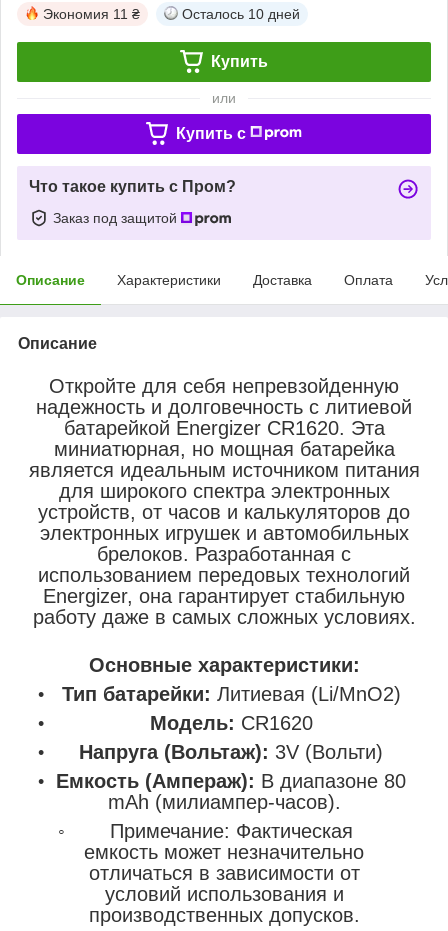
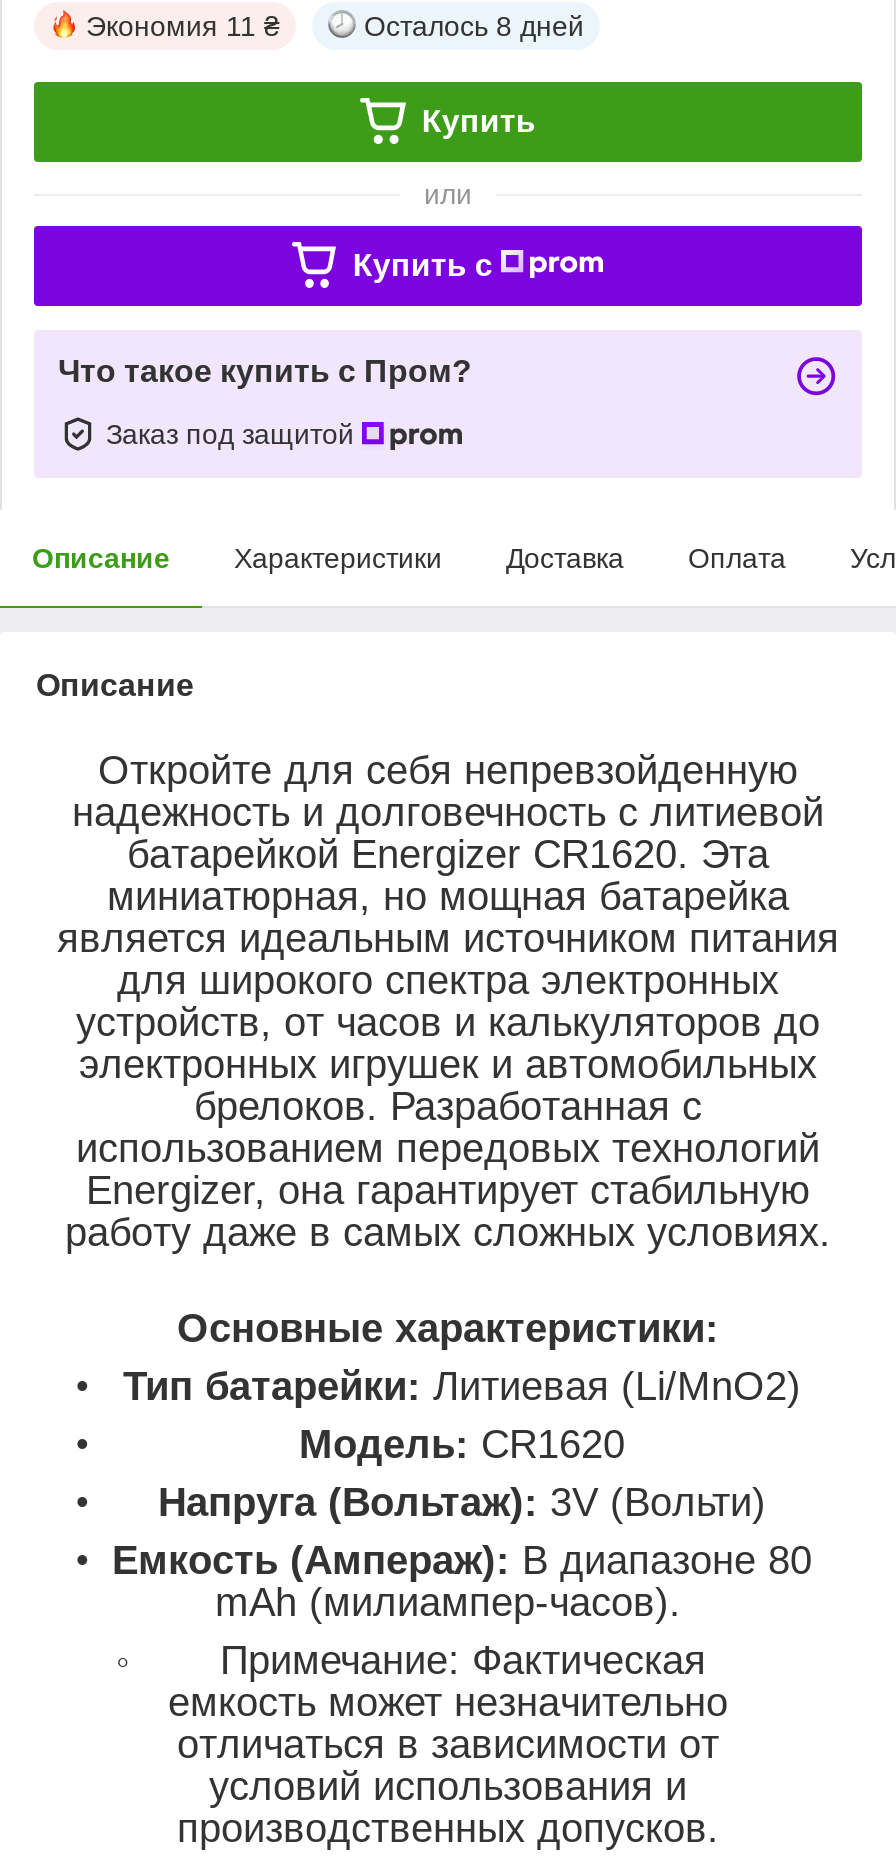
- Осталось 10 дней
+ Осталось 8 дней
